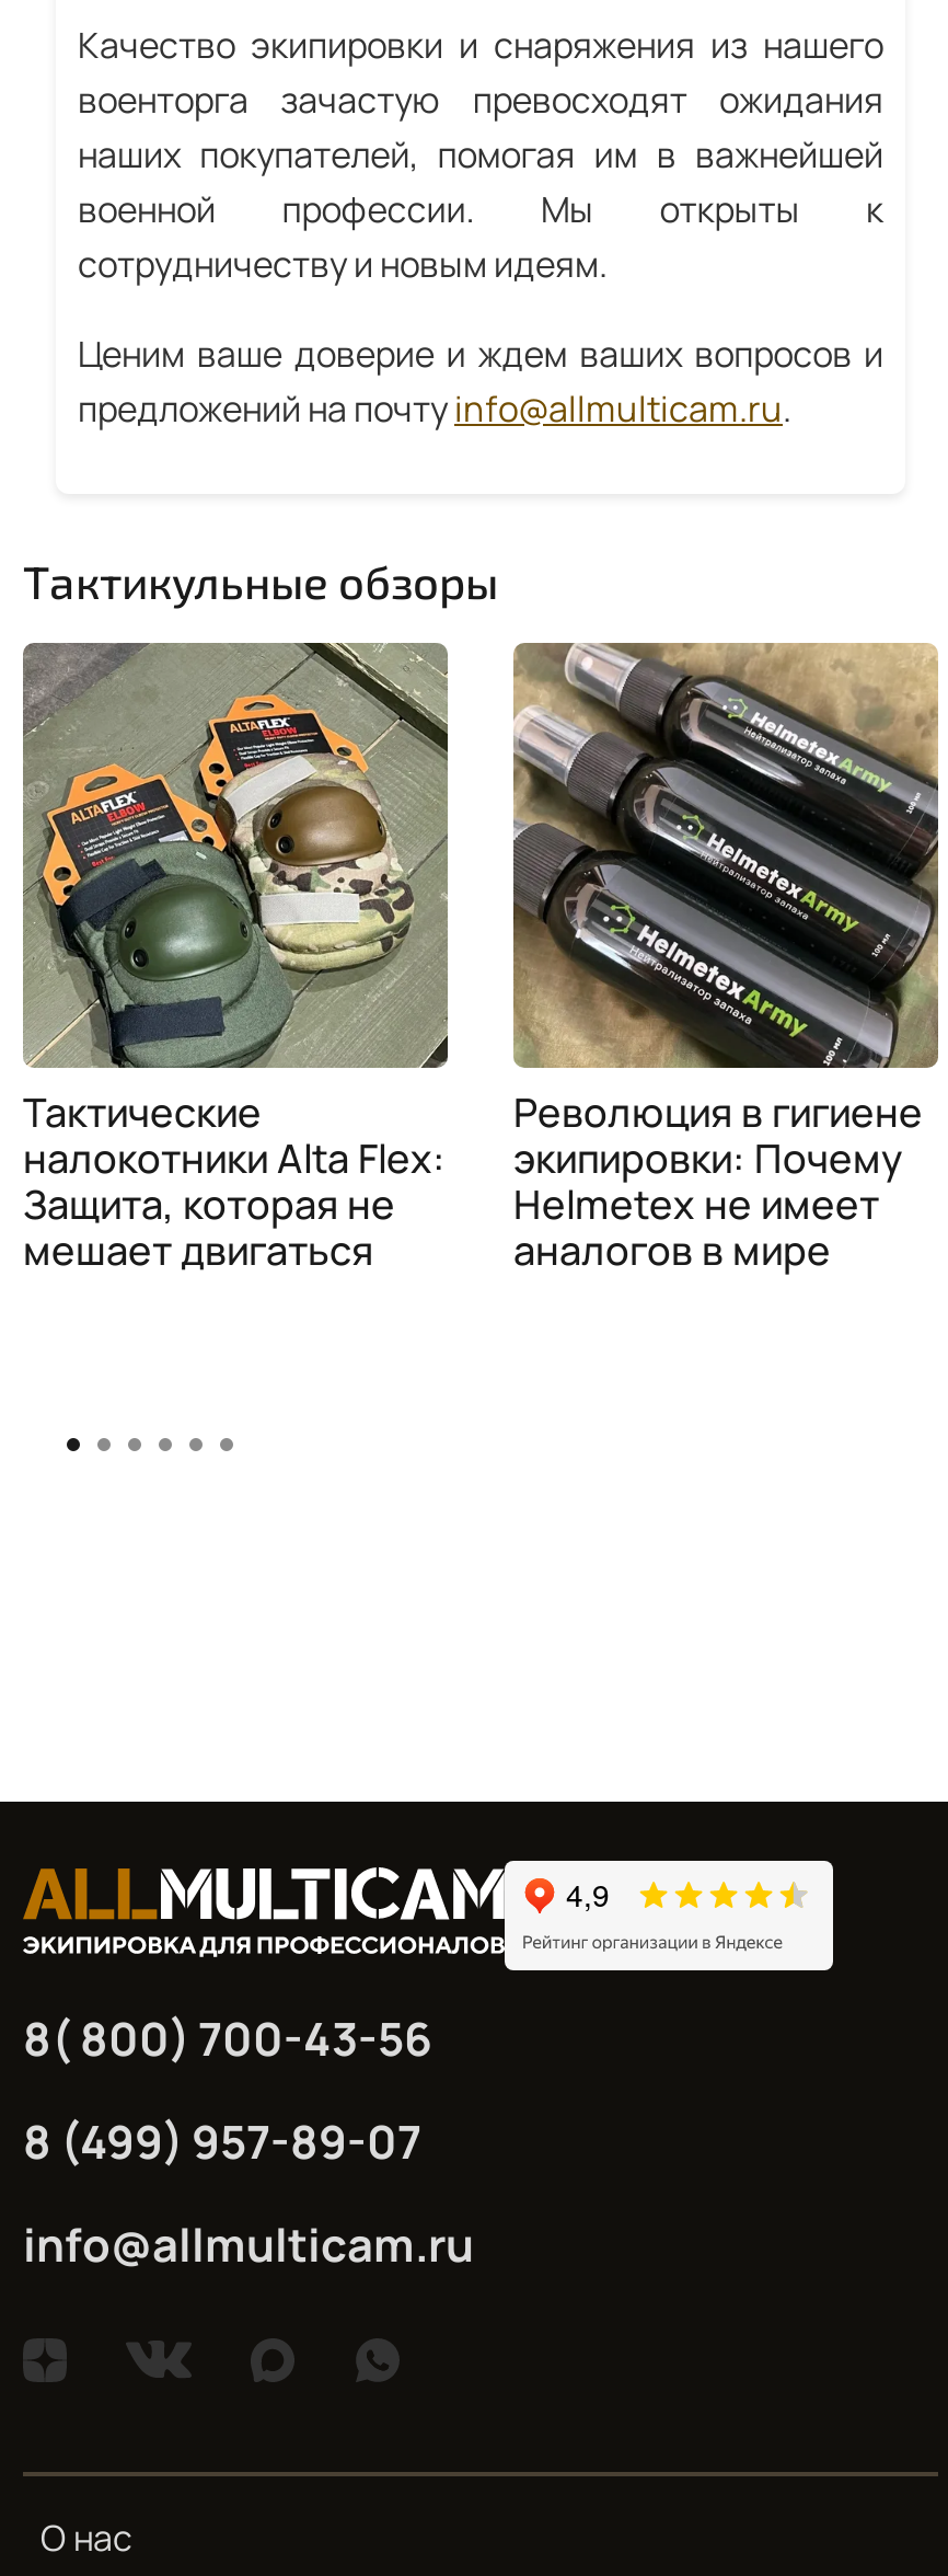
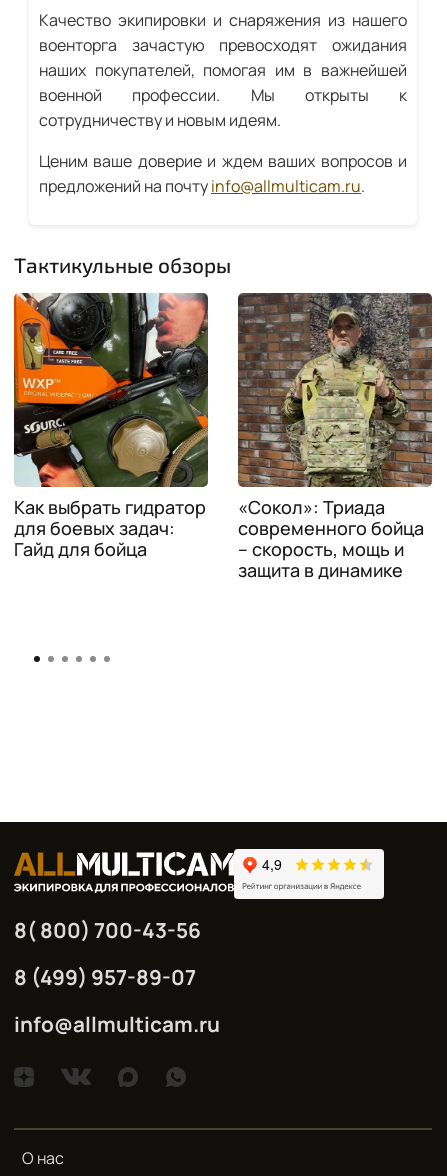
- [image]
- Тактические
- налокотники Alta Flex:
- Защита, которая не
- мешает двигаться
+ [image]
+ Как выбрать гидратор
+ для боевых задач:
+ Гайд для бойца

- [image]
- Революция в гигиене
- экипировки: Почему
- Helmetex не имеет
- аналогов в мире
+ [image]
+ «Сокол»: Триада
+ современного бойца
+ – скорость, мощь и
+ защита в динамике
